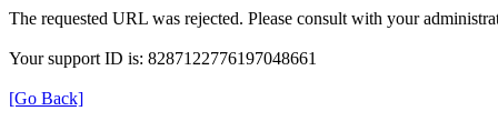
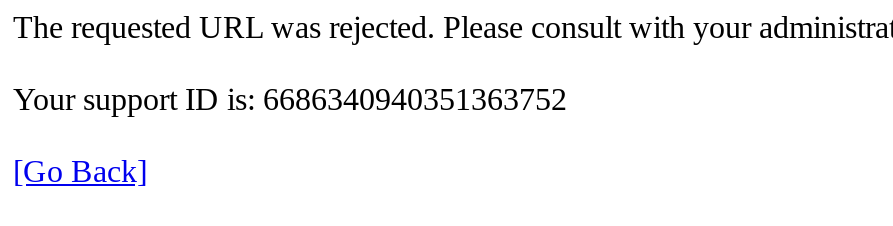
- Your support ID is: 8287122776197048661
+ Your support ID is: 6686340940351363752
